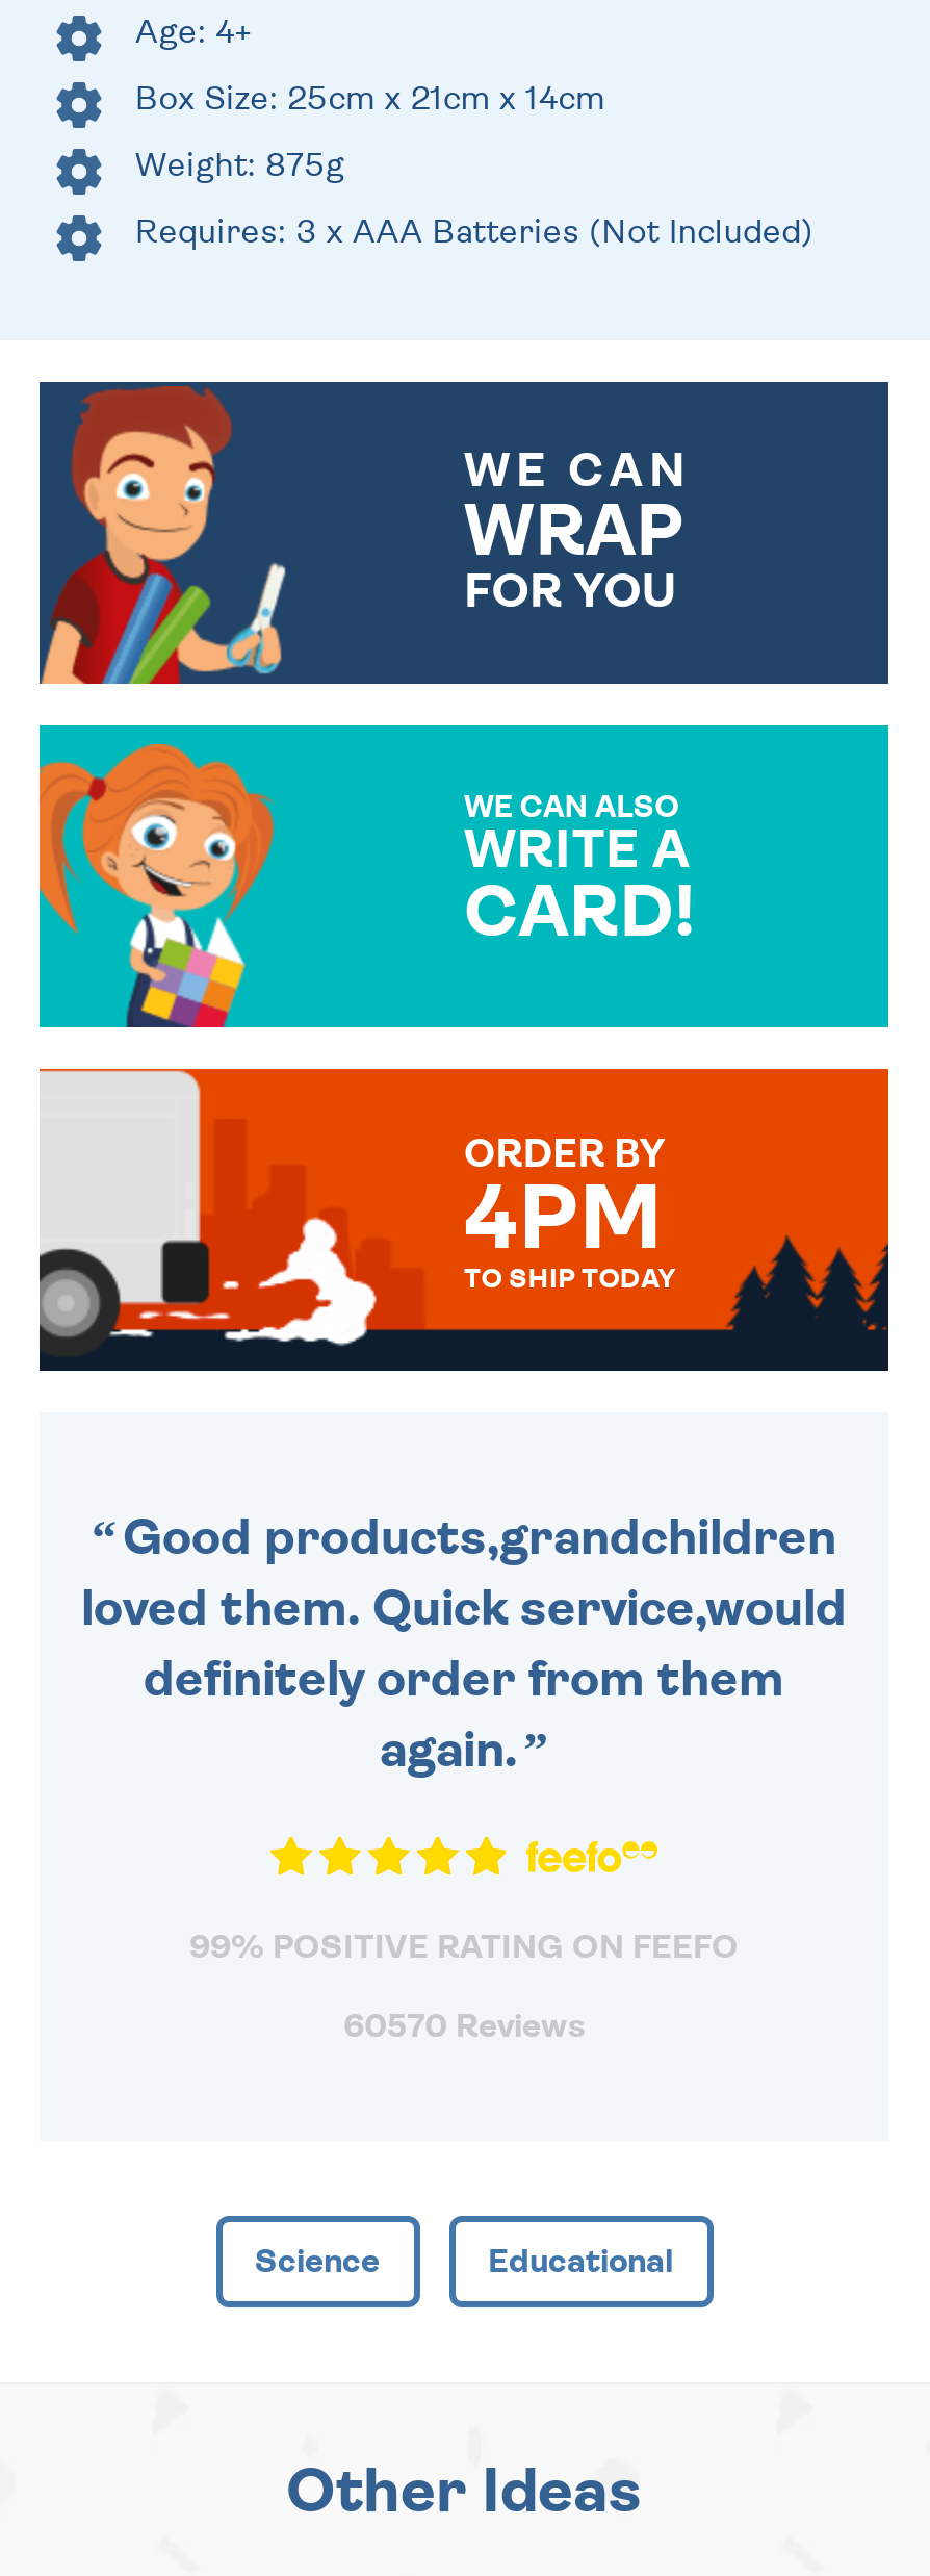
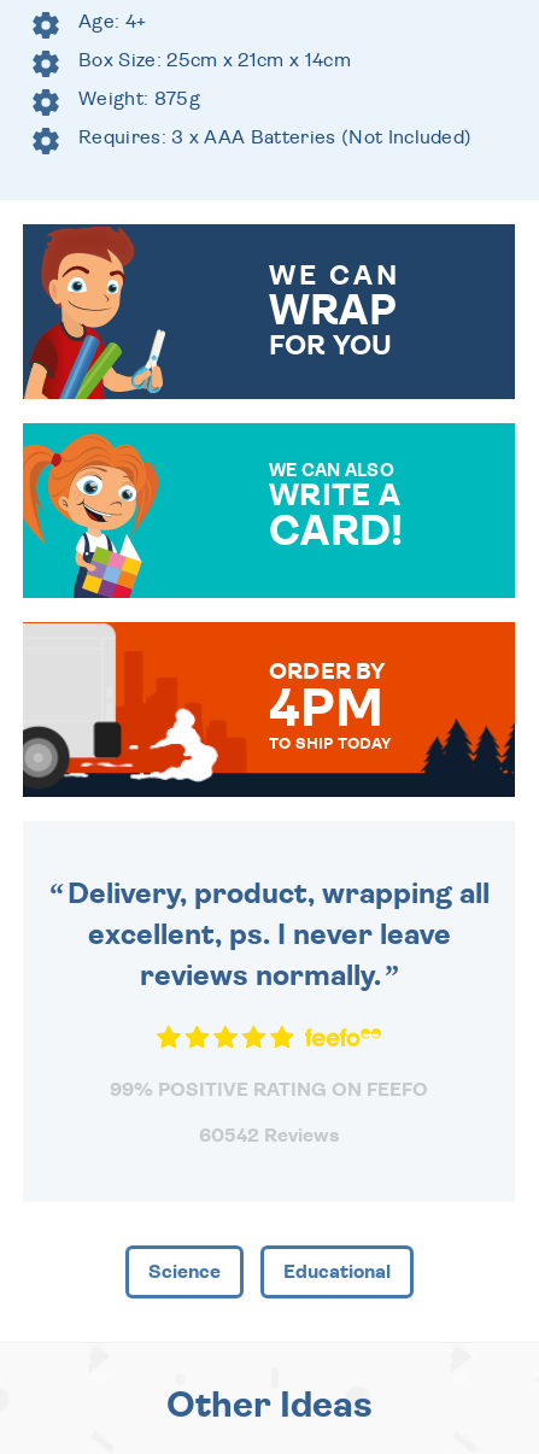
- Good products,grandchildren
- loved them. Quick service,would
- definitely order from them
- again.
+ Delivery, product, wrapping all
+ excellent, ps. I never leave
+ reviews normally.

- 60570 Reviews
+ 60542 Reviews
